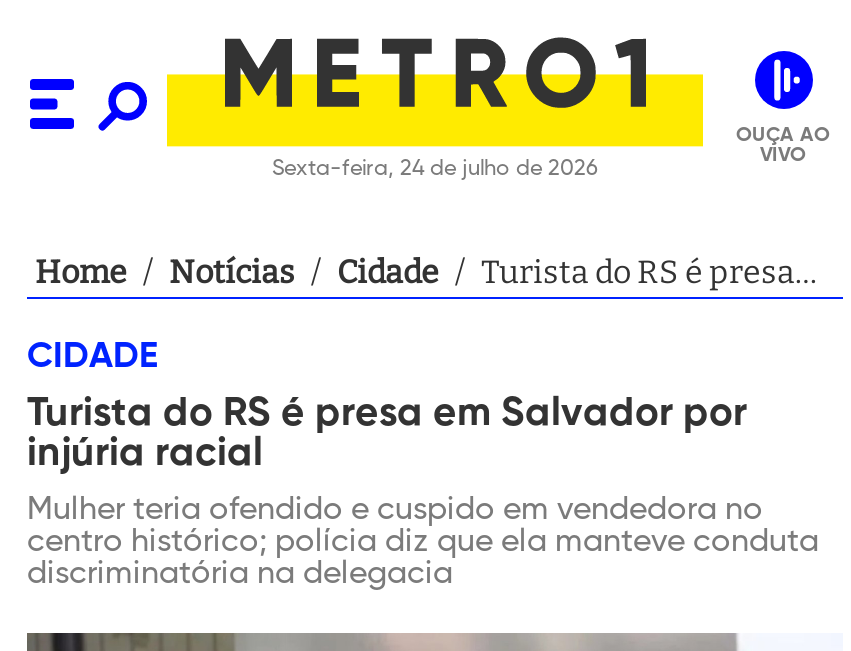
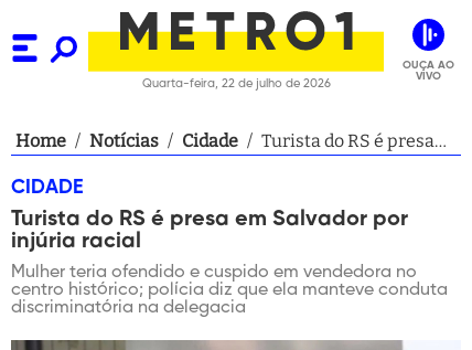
- Sexta-feira, 24 de julho de 2026
+ Quarta-feira, 22 de julho de 2026
